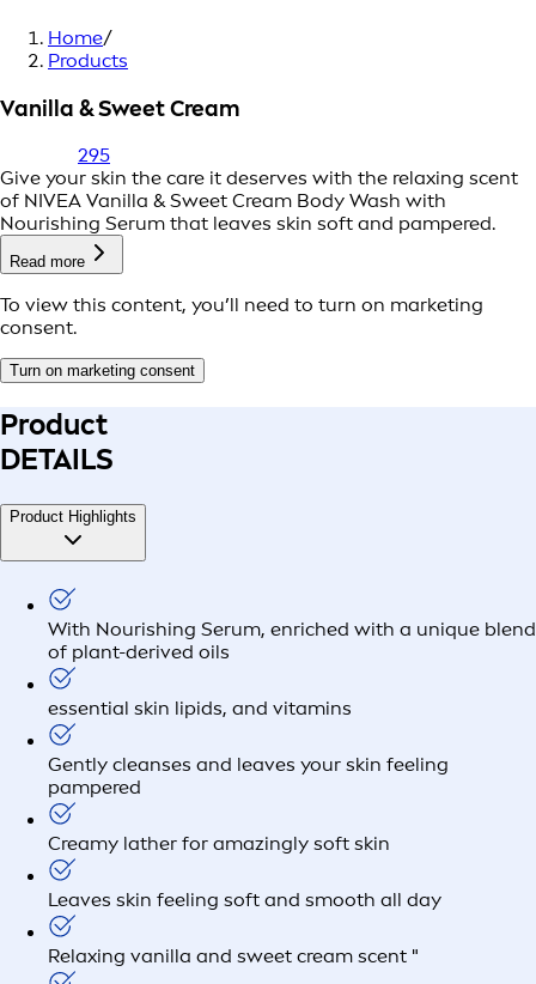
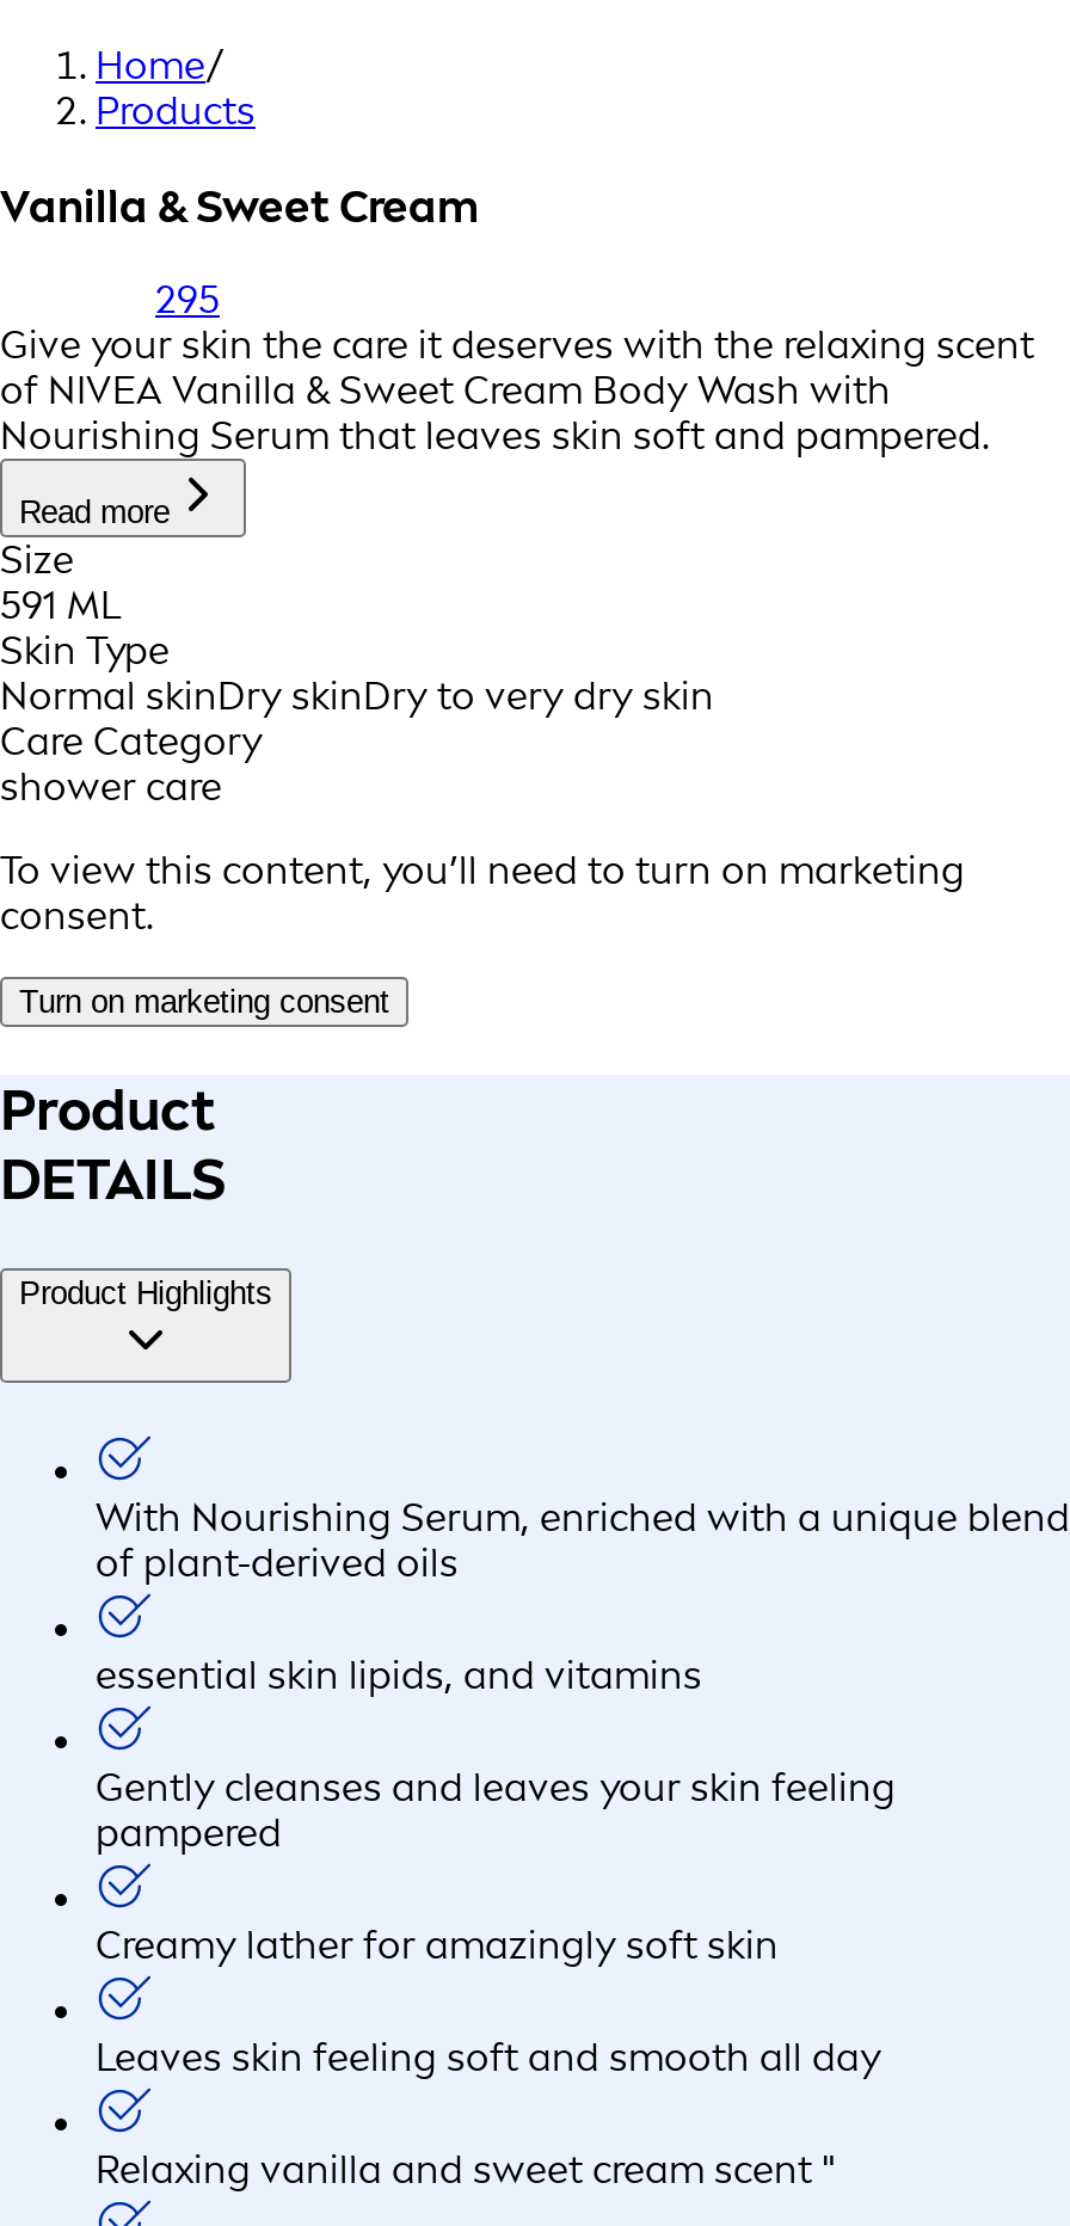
+ Size
+ 591 ML
+ Skin Type
+ Normal skinDry skinDry to very dry skin
+ Care Category
+ shower care
